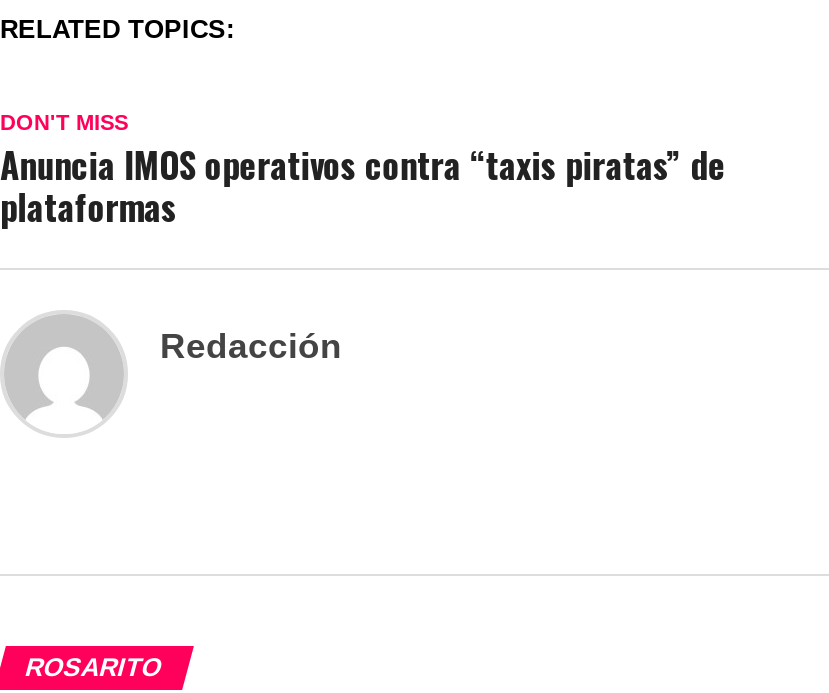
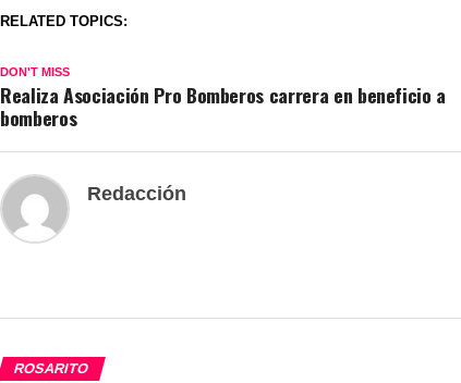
- Anuncia IMOS operativos contra “taxis piratas” de
- plataformas
+ Realiza Asociación Pro Bomberos carrera en beneficio a
+ bomberos
